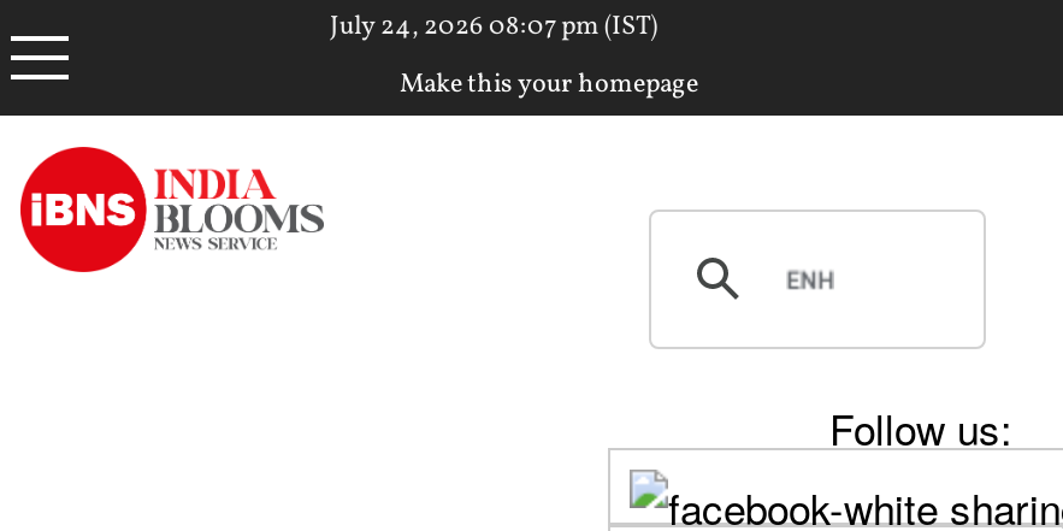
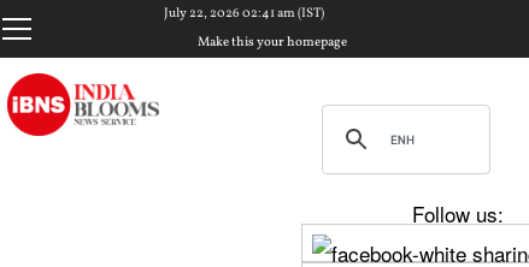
- July 24, 2026 08:07 pm (IST)
+ July 22, 2026 02:41 am (IST)
